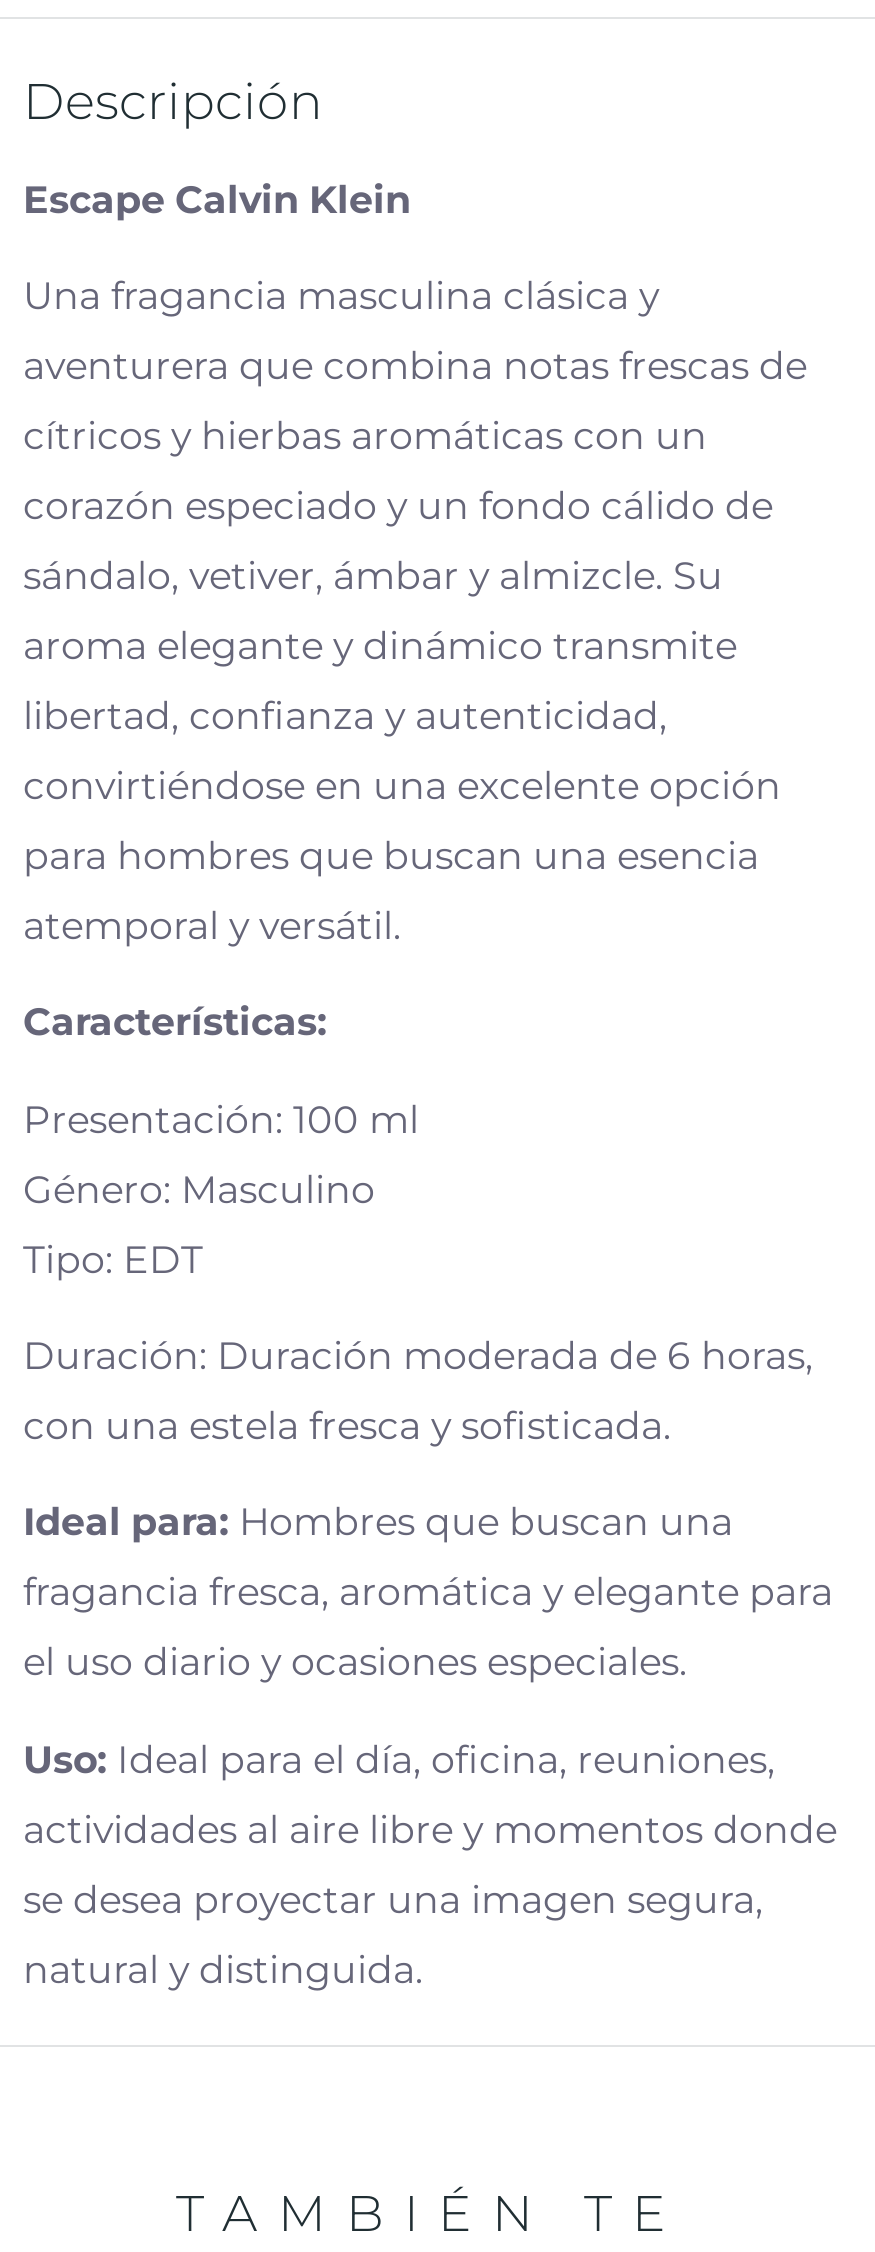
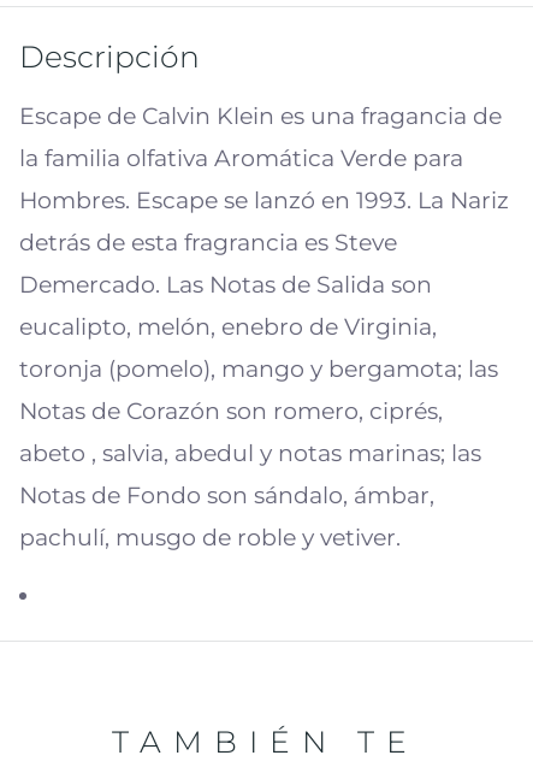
- Escape Calvin Klein
- Una fragancia masculina clásica y
- aventurera que combina notas frescas de
- cítricos y hierbas aromáticas con un
- corazón especiado y un fondo cálido de
- sándalo, vetiver, ámbar y almizcle. Su
- aroma elegante y dinámico transmite
- libertad, confianza y autenticidad,
- convirtiéndose en una excelente opción
- para hombres que buscan una esencia
- atemporal y versátil.
- Características:
- Presentación: 100 ml
- Género: Masculino
- Tipo: EDT
- Duración: Duración moderada de 6 horas,
- con una estela fresca y sofisticada.
- Ideal para: Hombres que buscan una
- fragancia fresca, aromática y elegante para
- el uso diario y ocasiones especiales.
- Uso: Ideal para el día, oficina, reuniones,
- actividades al aire libre y momentos donde
- se desea proyectar una imagen segura,
- natural y distinguida.
+ Escape de Calvin Klein es una fragancia de
+ la familia olfativa Aromática Verde para
+ Hombres. Escape se lanzó en 1993. La Nariz
+ detrás de esta fragrancia es Steve
+ Demercado. Las Notas de Salida son
+ eucalipto, melón, enebro de Virginia,
+ toronja (pomelo), mango y bergamota; las
+ Notas de Corazón son romero, ciprés,
+ abeto , salvia, abedul y notas marinas; las
+ Notas de Fondo son sándalo, ámbar,
+ pachulí, musgo de roble y vetiver.
